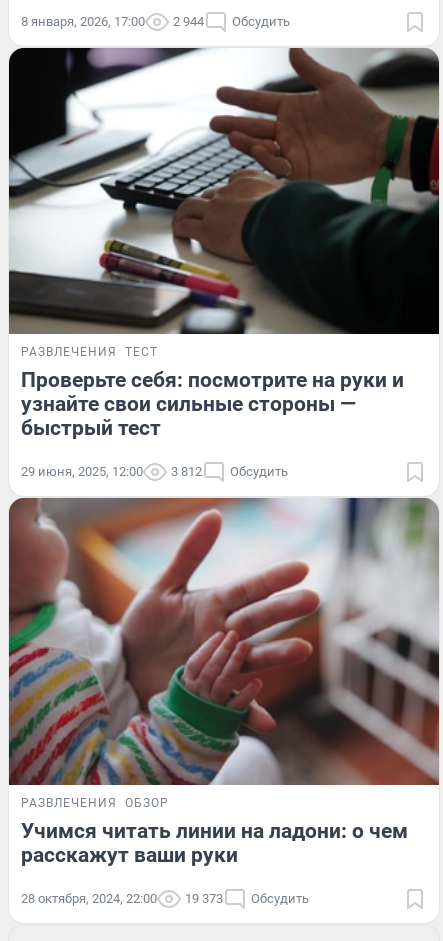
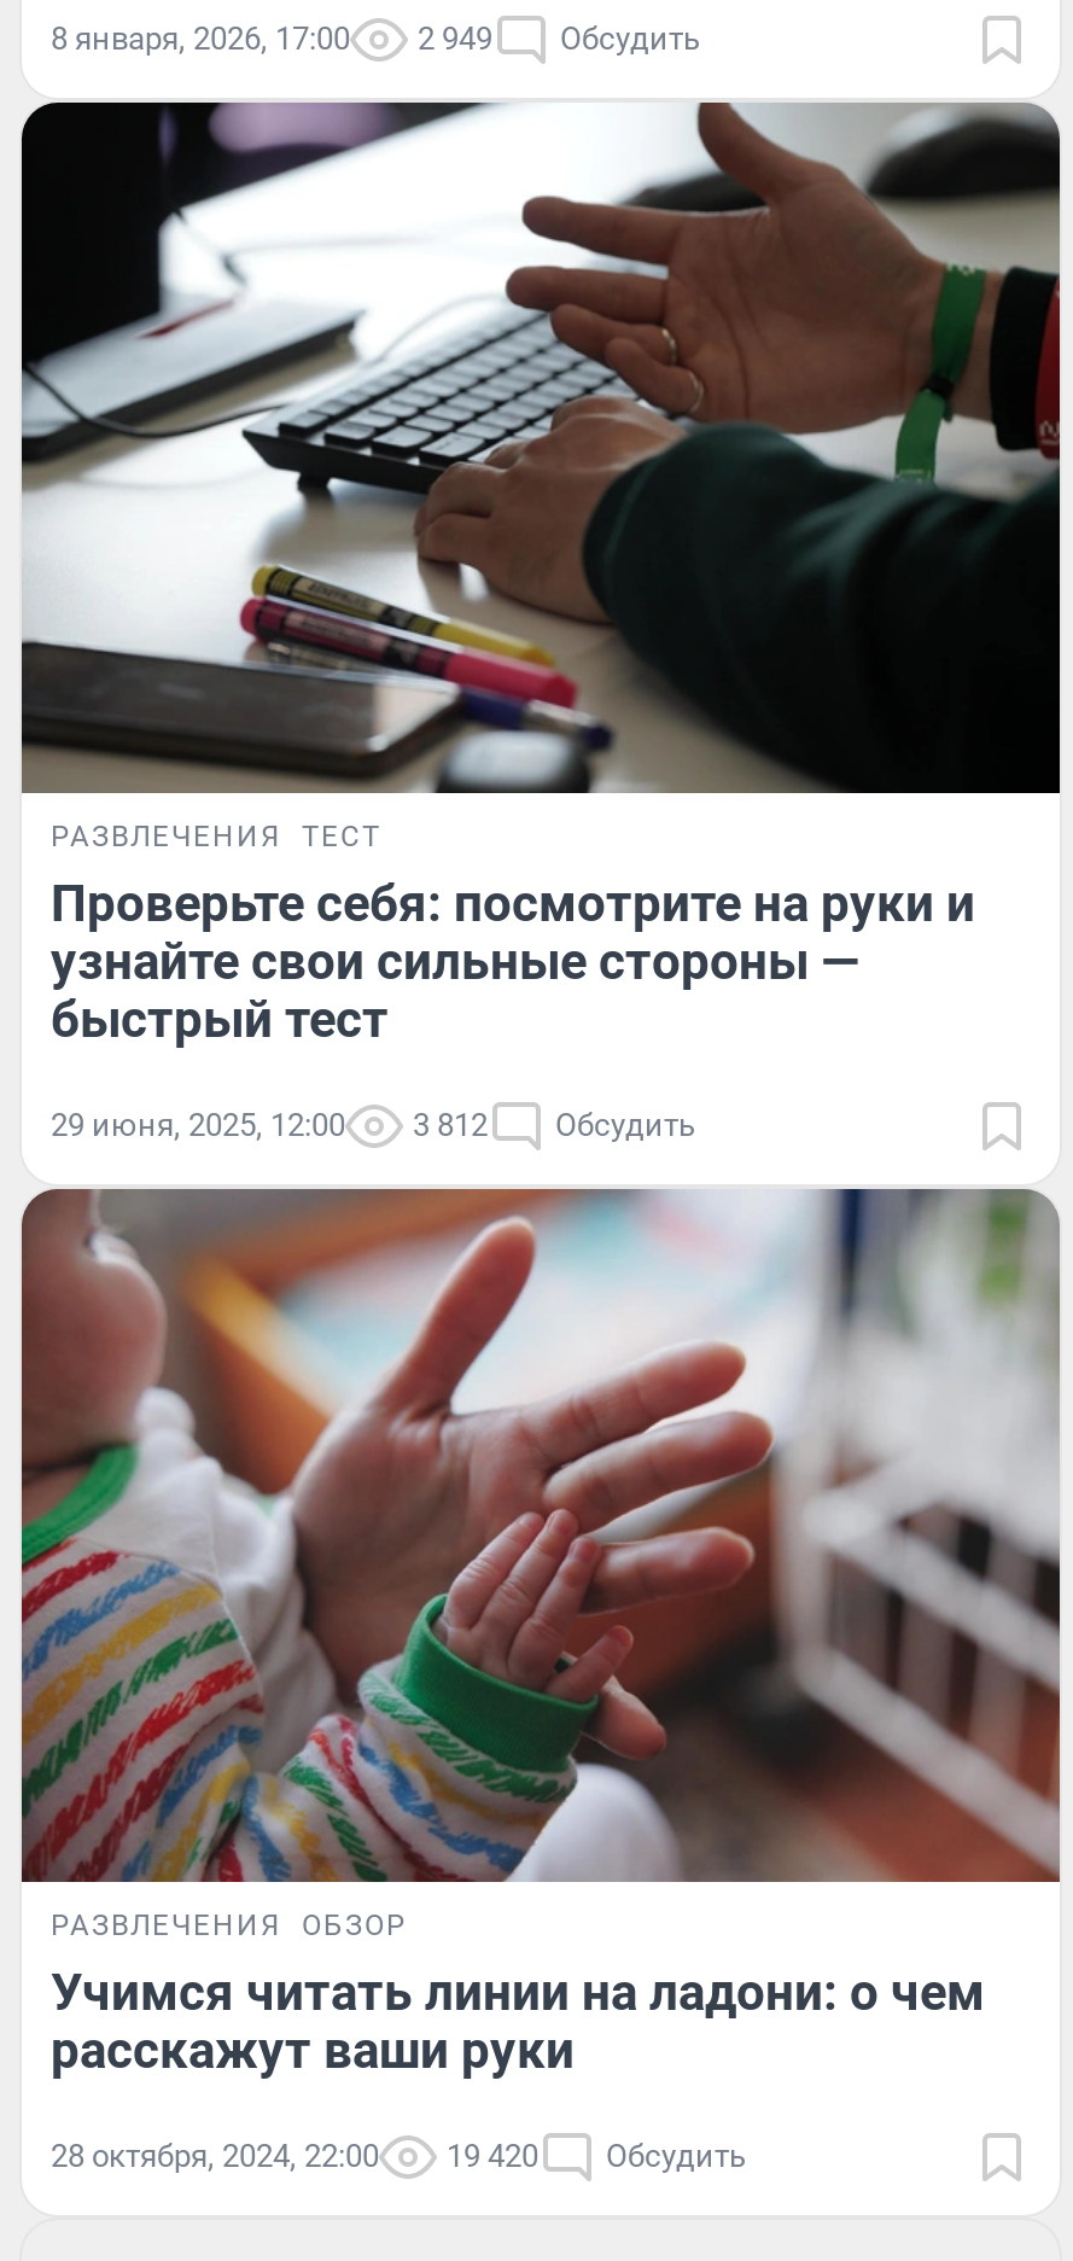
- 8 января, 2026, 17:00 2 944 Обсудить
+ 8 января, 2026, 17:00 2 949 Обсудить

- 28 октября, 2024, 22:00 19 373 Обсудить
+ 28 октября, 2024, 22:00 19 420 Обсудить
